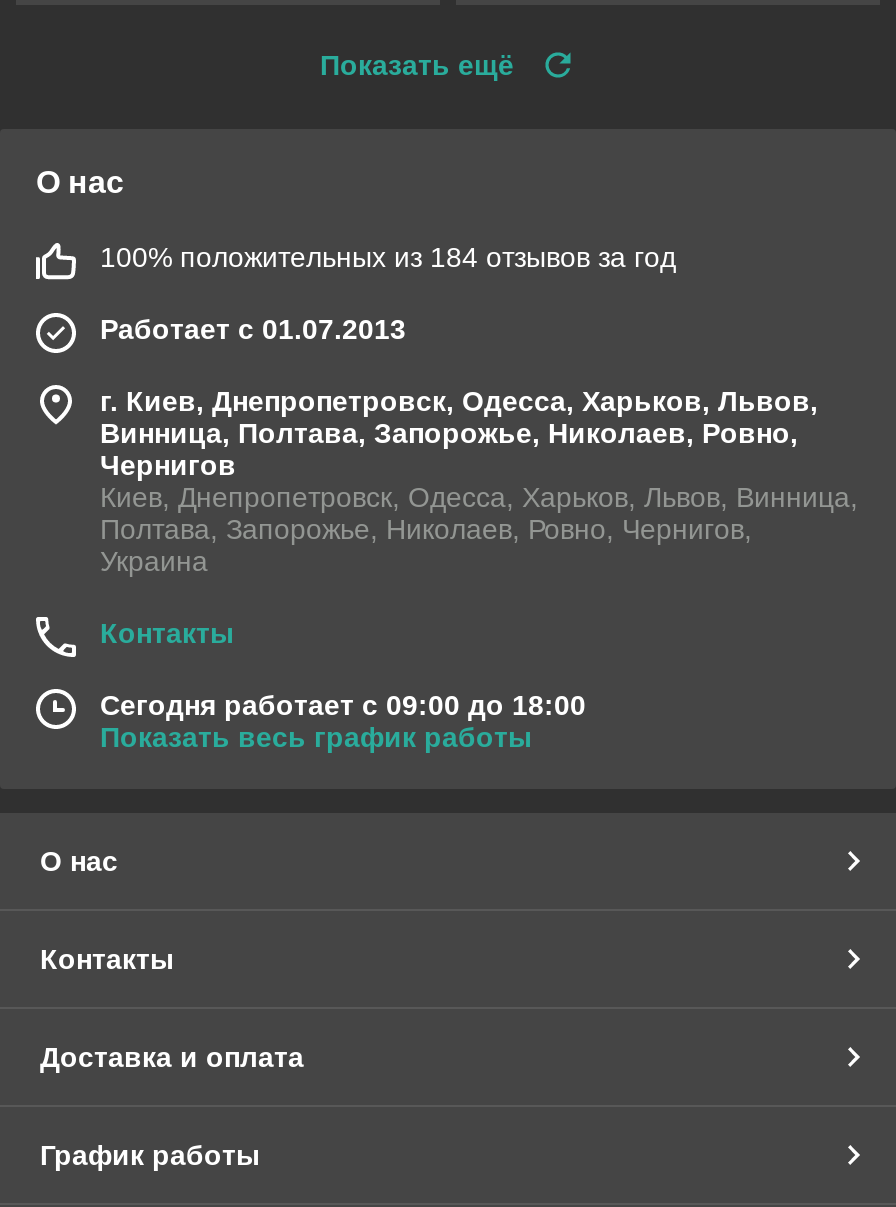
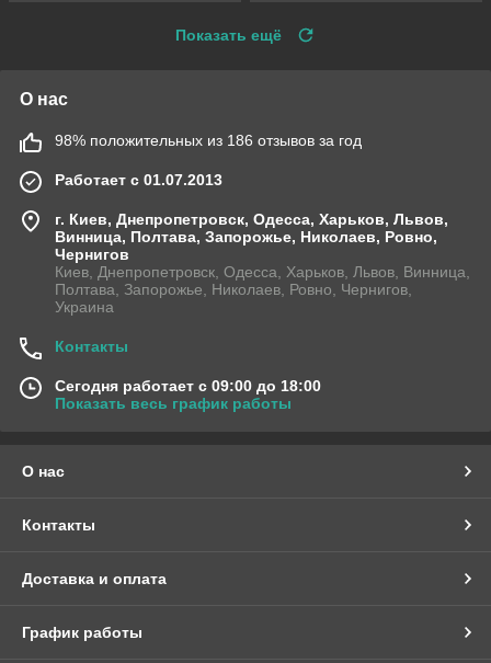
- 100% положительных из 184 отзывов за год
+ 98% положительных из 186 отзывов за год
